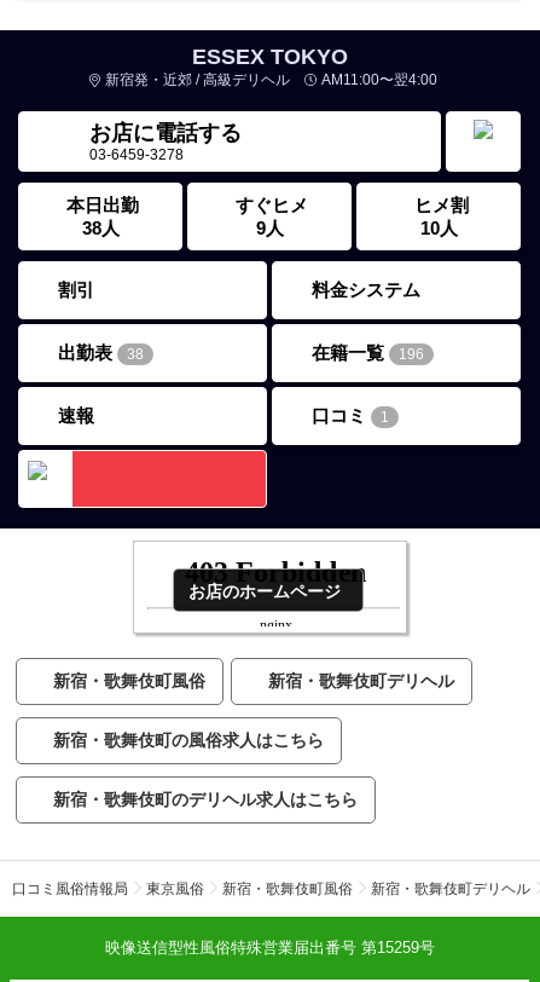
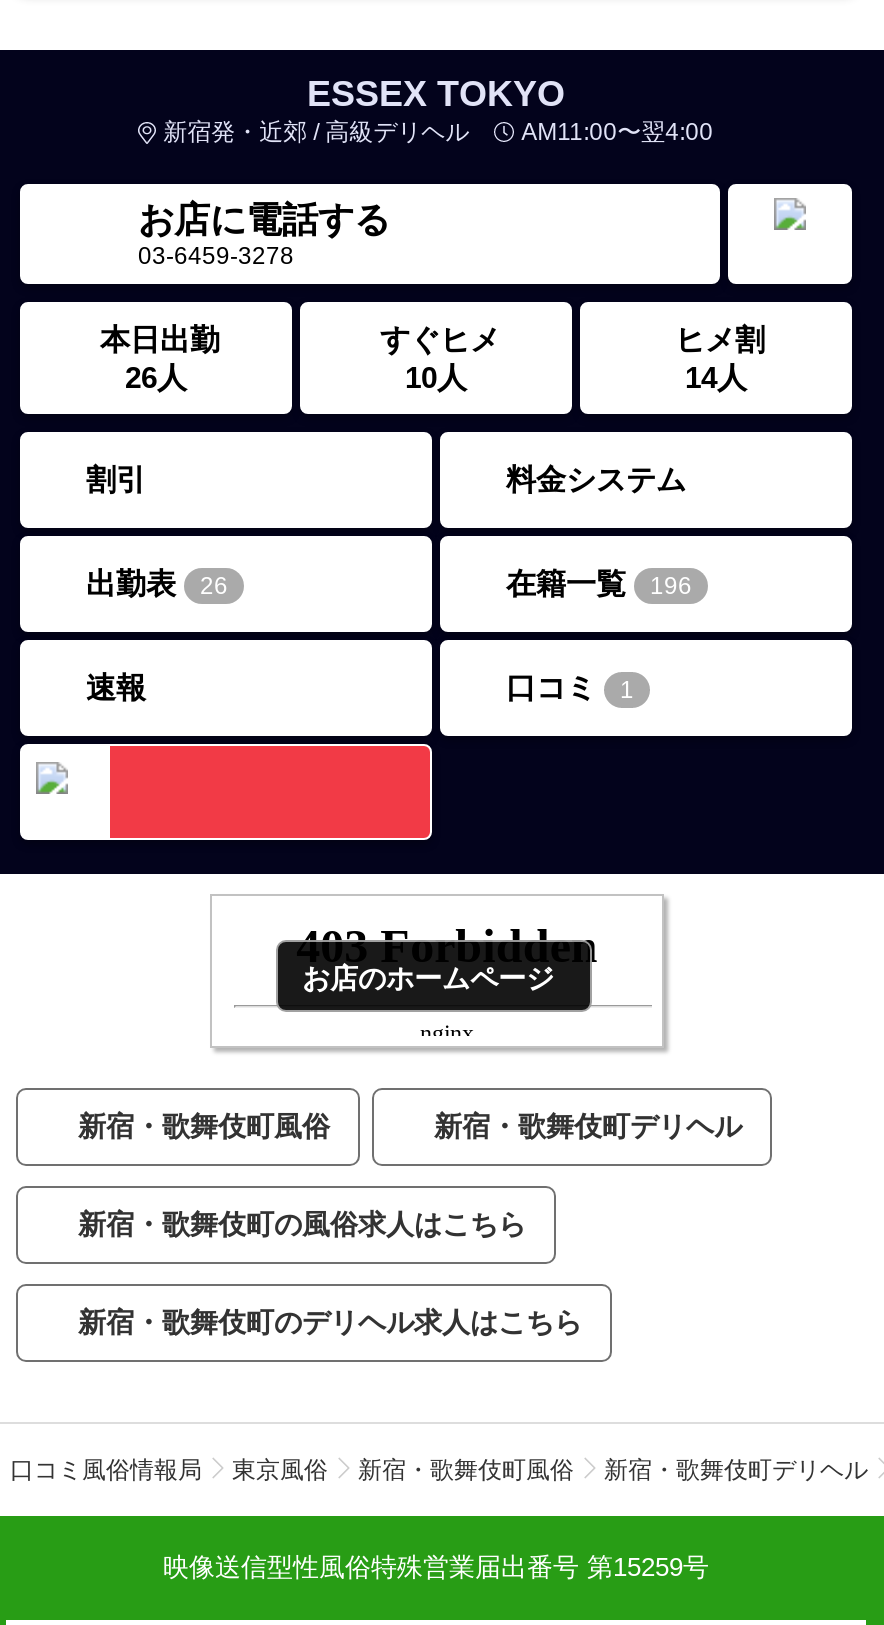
- 38人
+ 26人

- 9人
+ 10人

- 10人
+ 14人

- 出勤表 38
+ 出勤表 26
